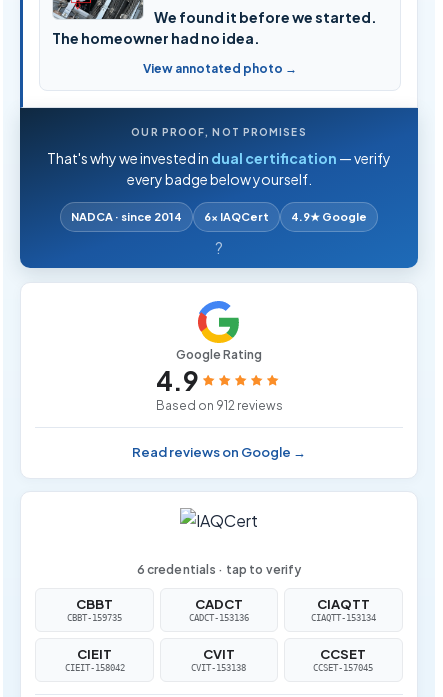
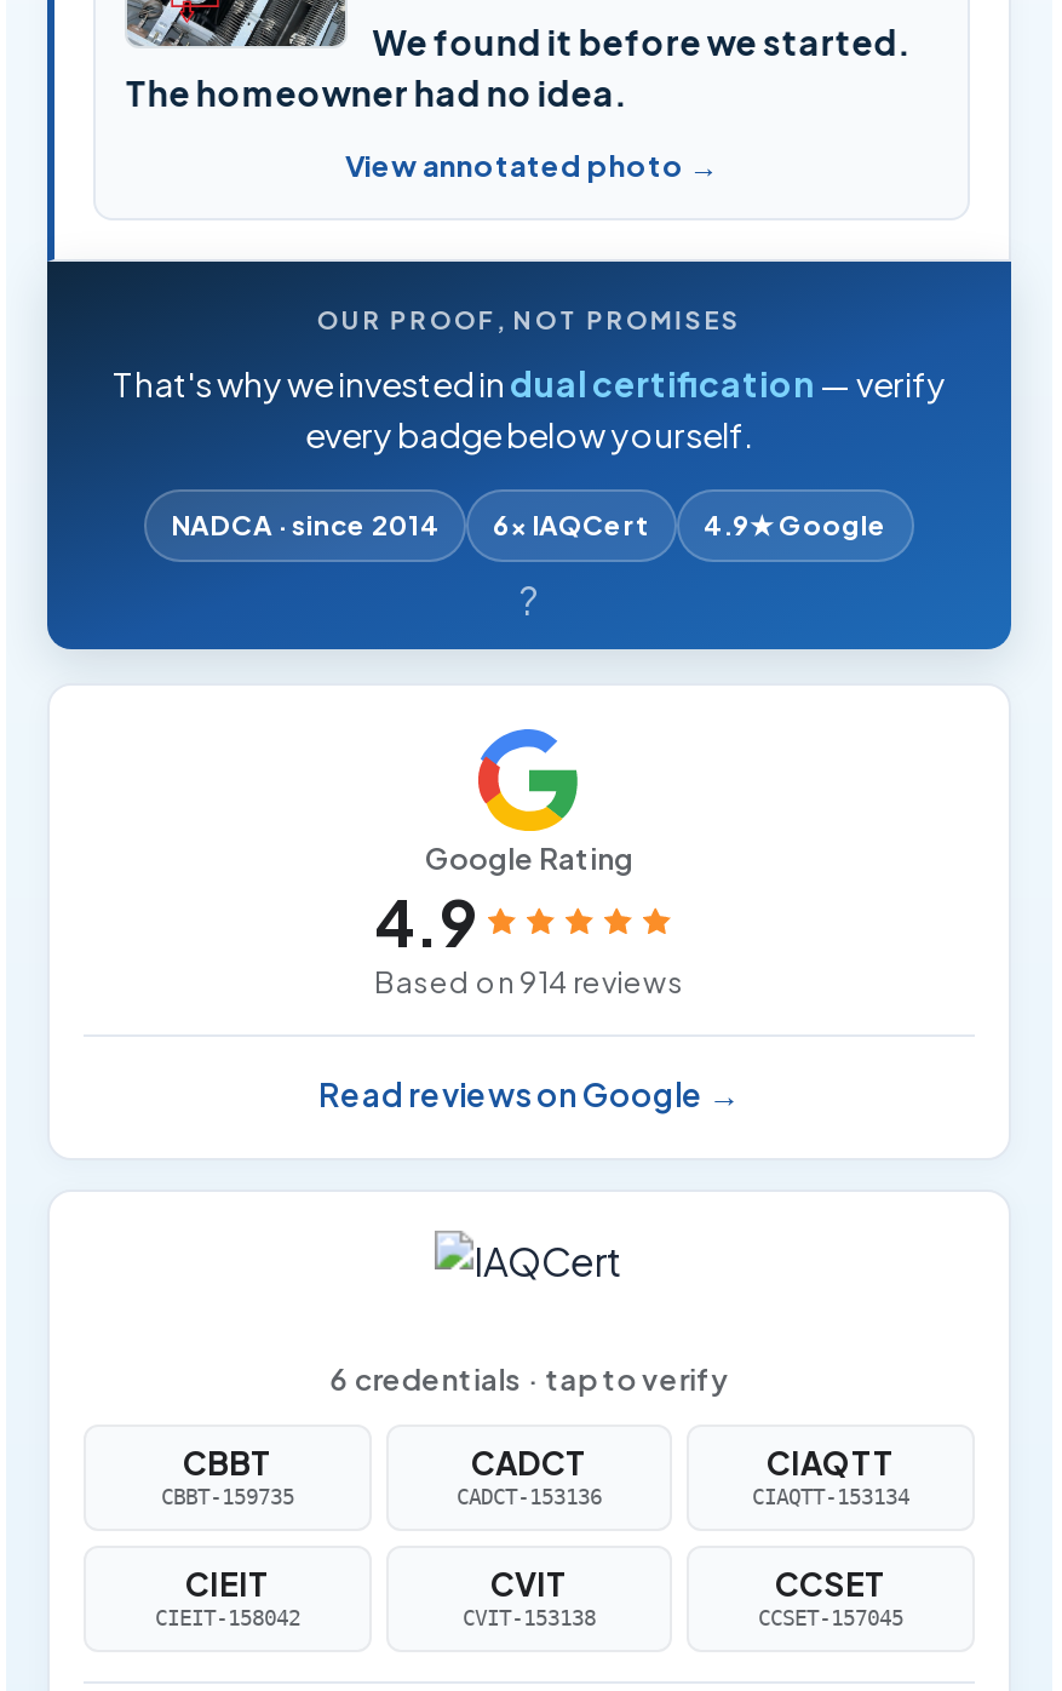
- Based on 912 reviews
+ Based on 914 reviews
